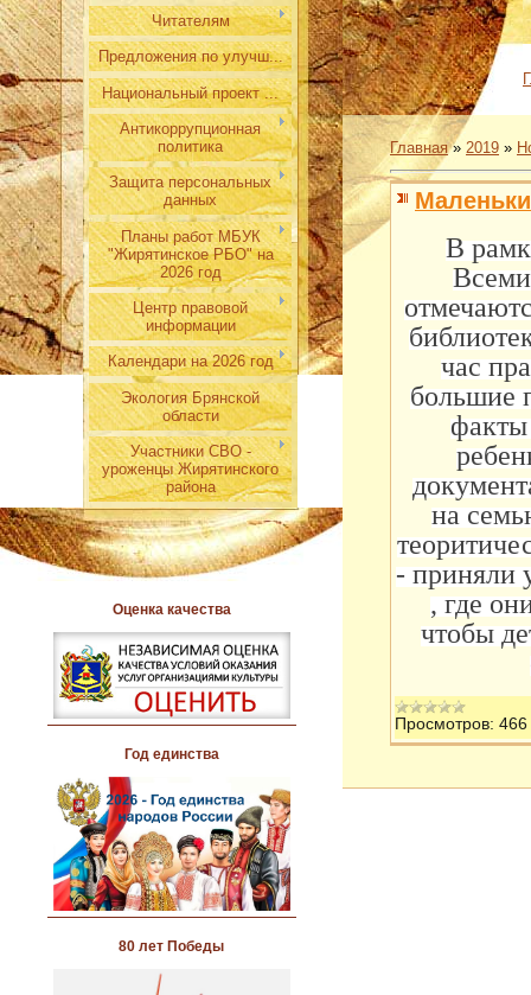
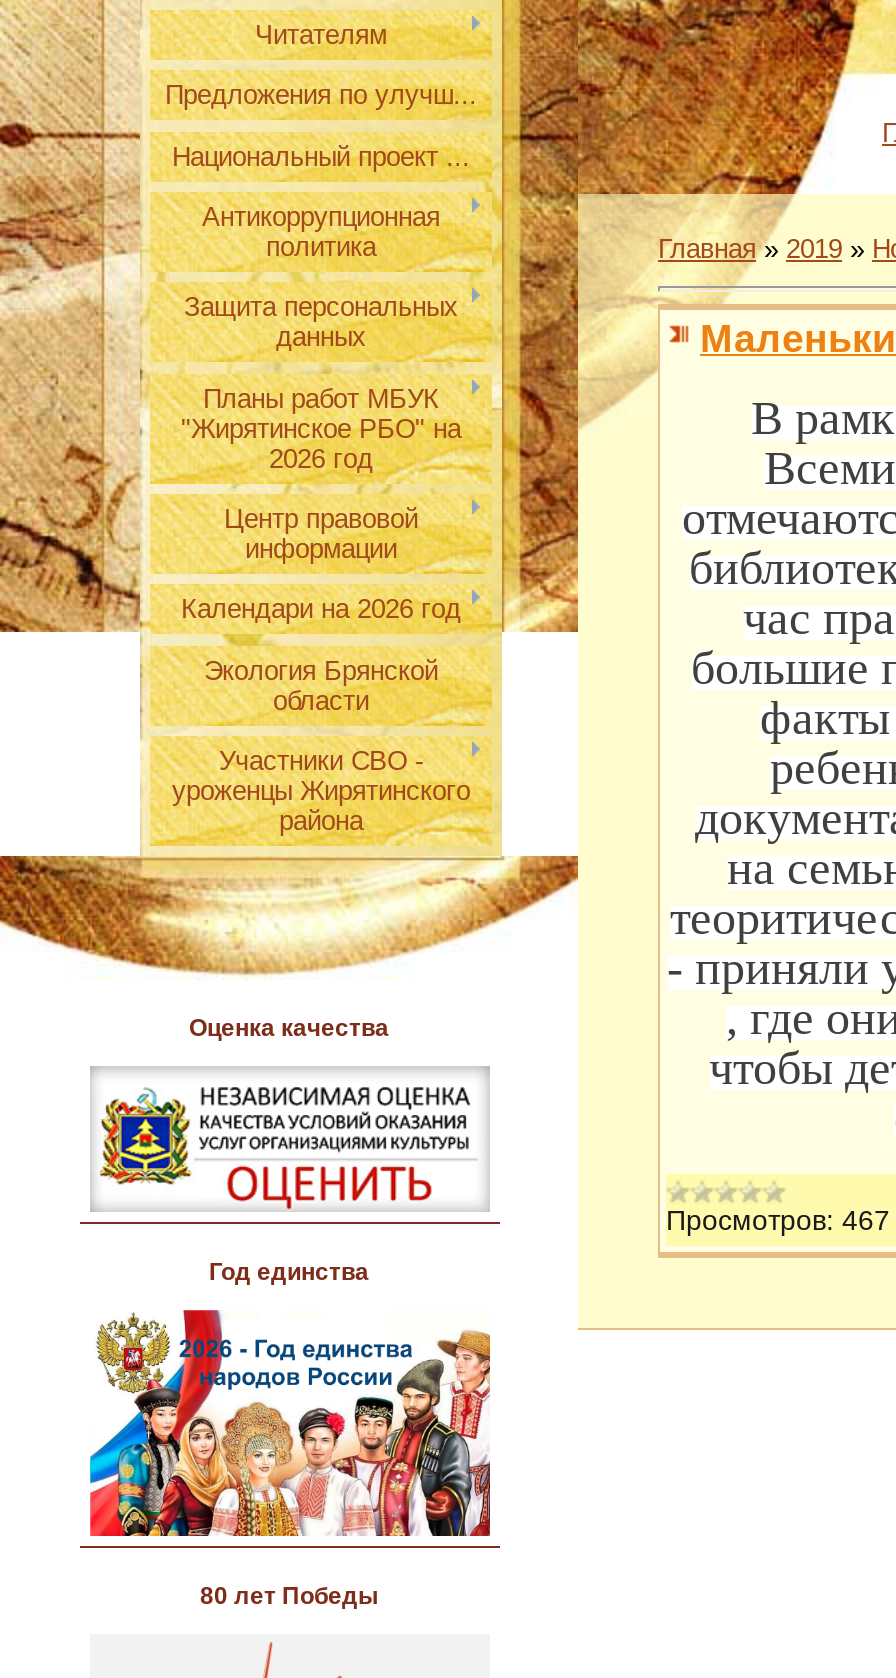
- Просмотров: 466
+ Просмотров: 467
